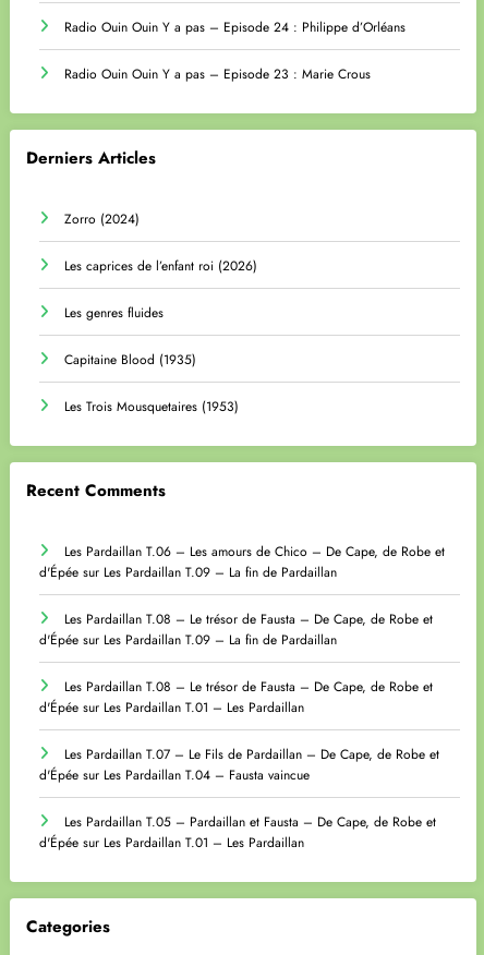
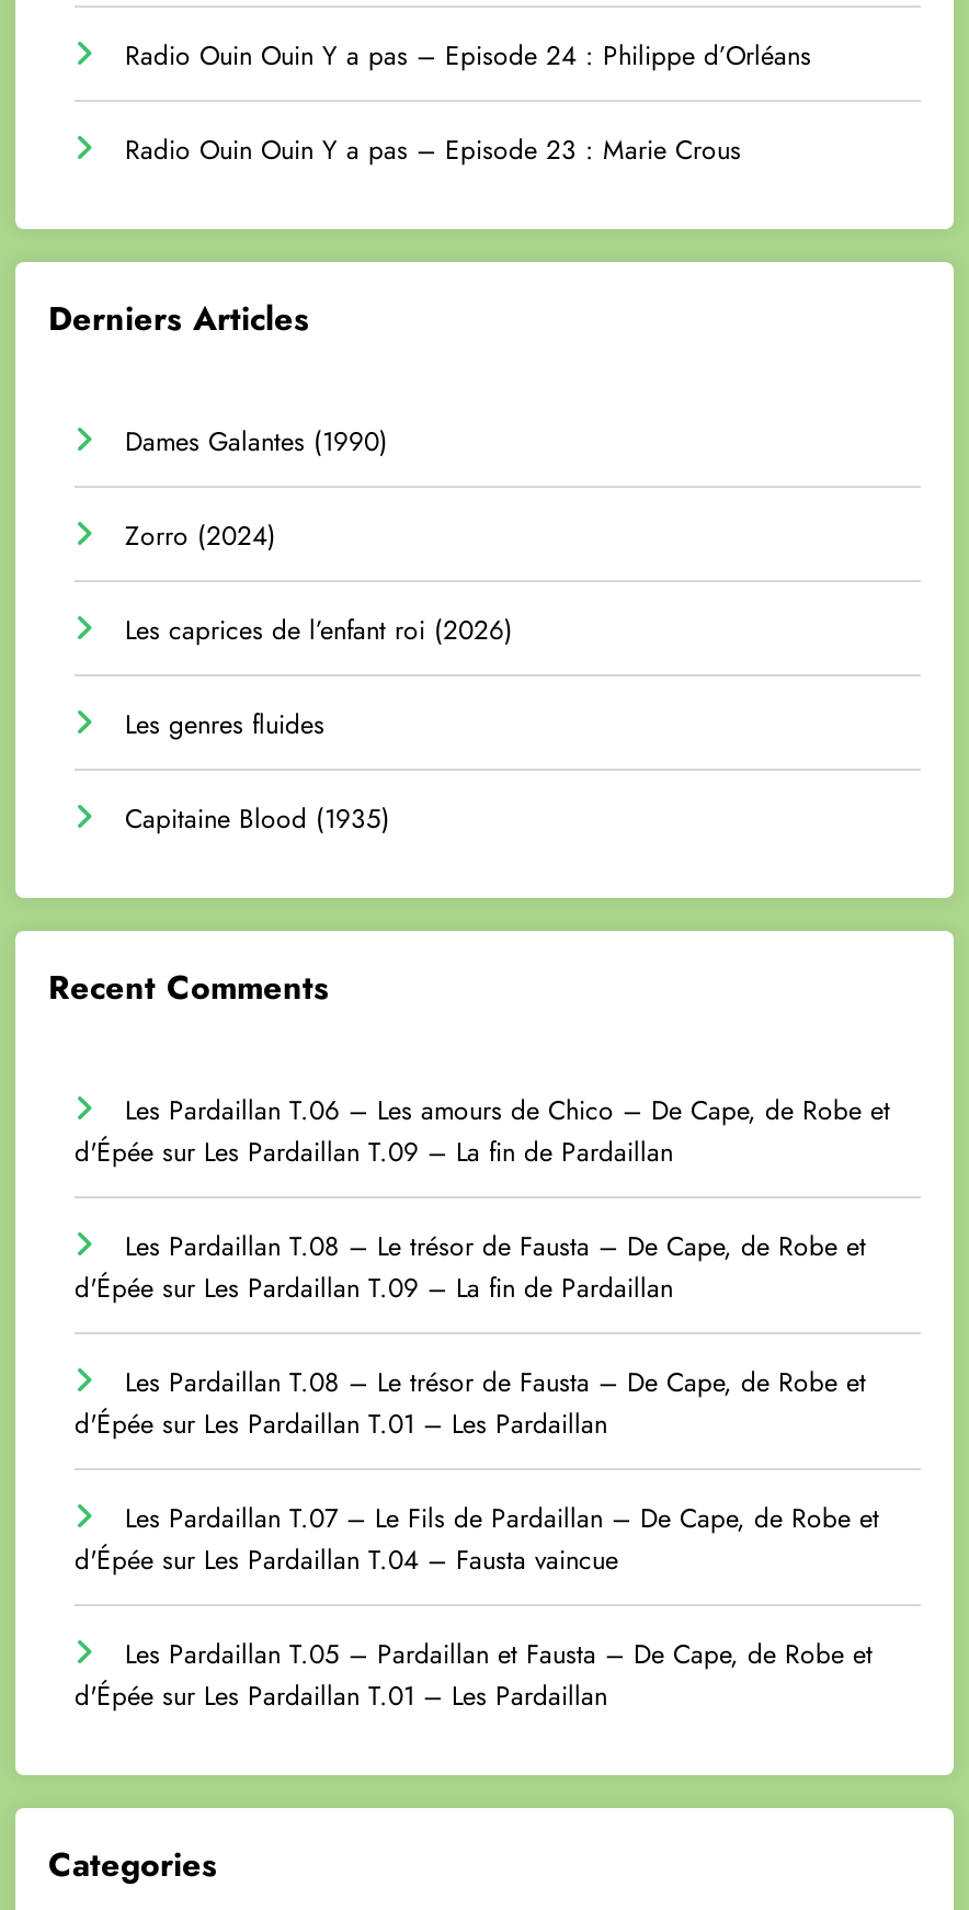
+ Dames Galantes (1990)

moved down: Zorro (2024) | Les caprices de l’enfant roi (2026) | Les genres fluides | Capitaine Blood (1935)

- Les Trois Mousquetaires (1953)
